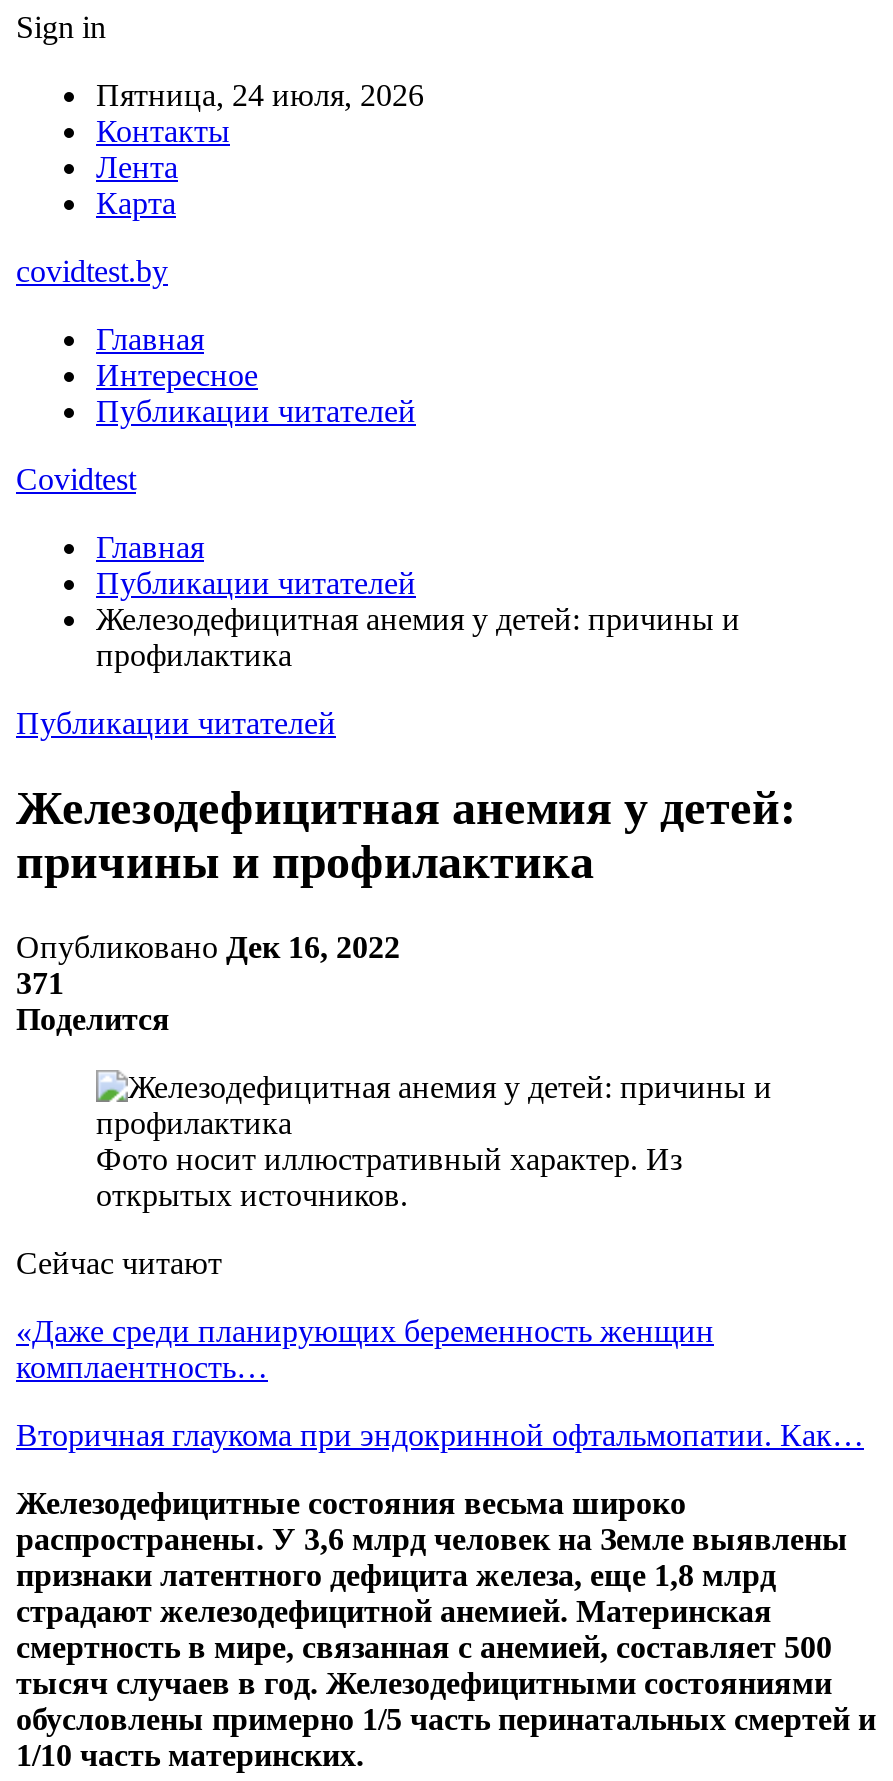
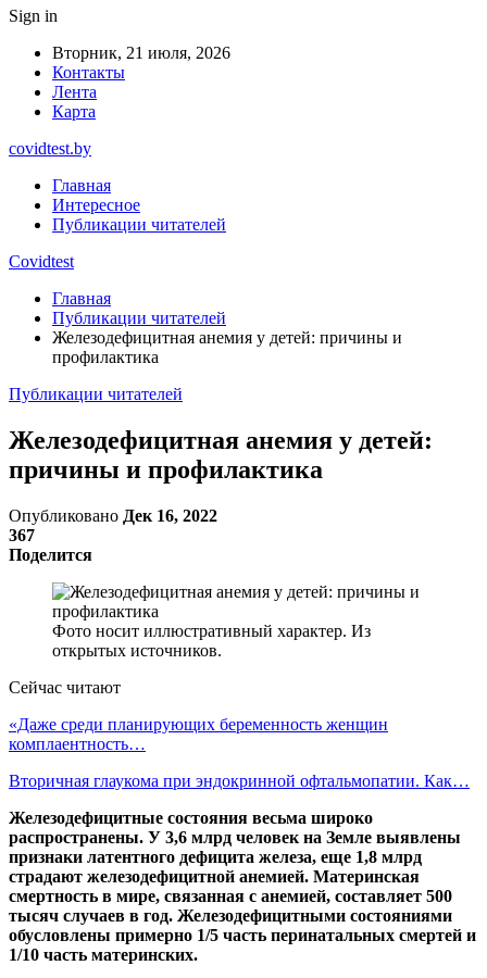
- Пятница, 24 июля, 2026
+ Вторник, 21 июля, 2026

- 371
+ 367
